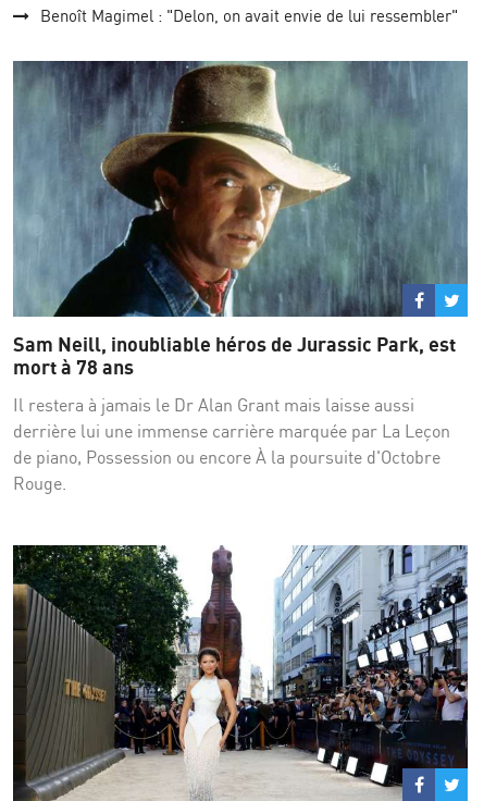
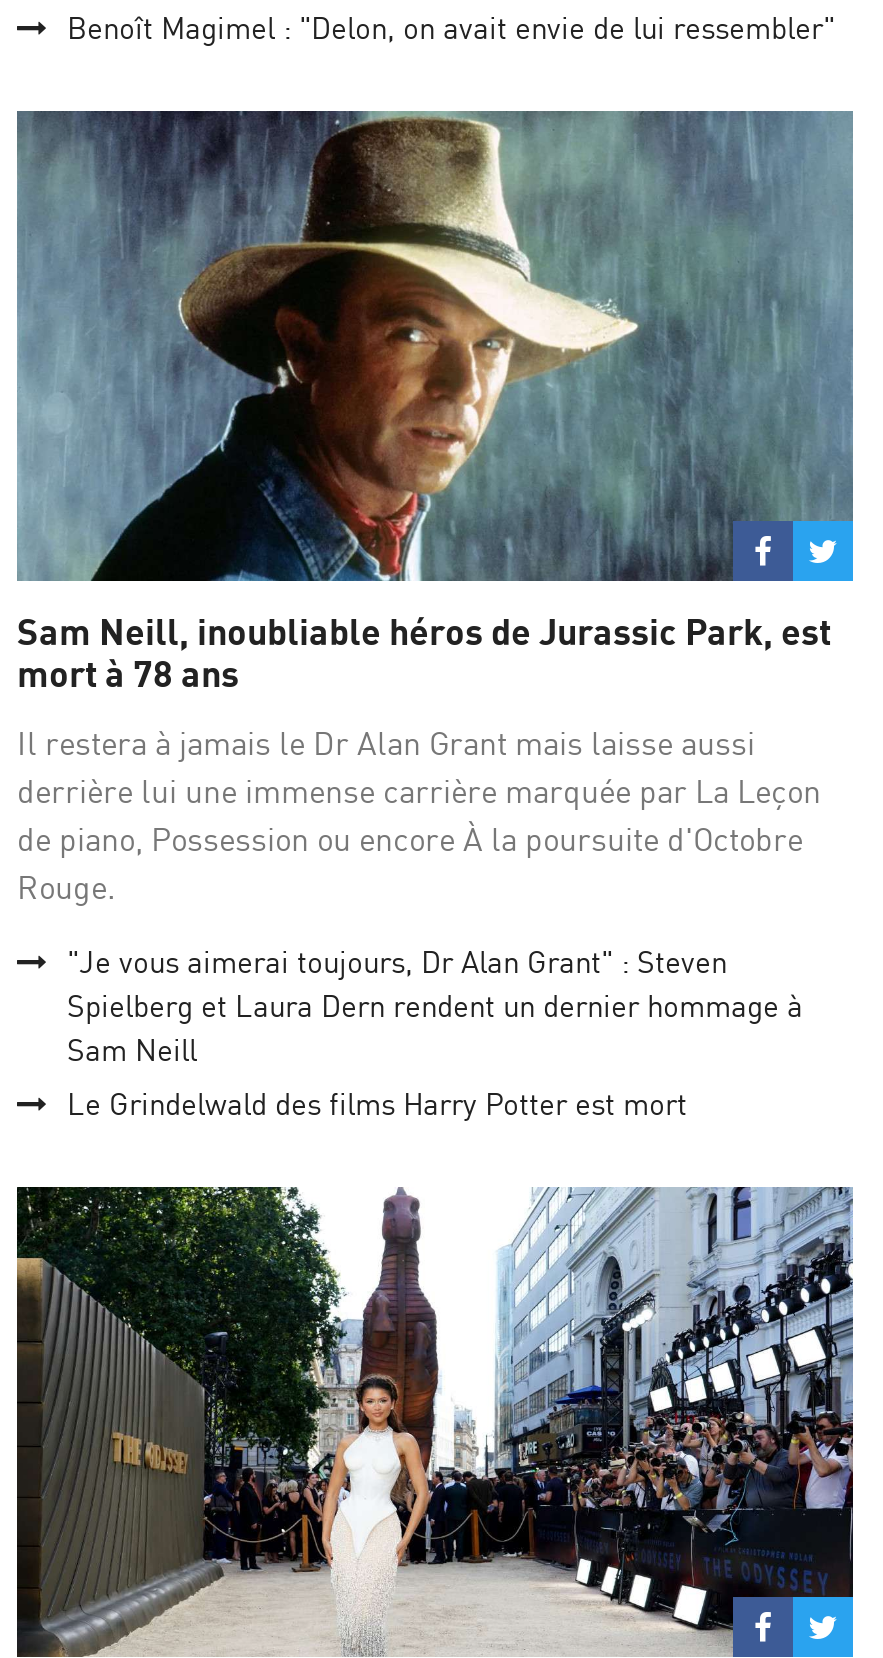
+ "Je vous aimerai toujours, Dr Alan Grant" : Steven
+ Spielberg et Laura Dern rendent un dernier hommage à
+ Sam Neill
+ Le Grindelwald des films Harry Potter est mort
